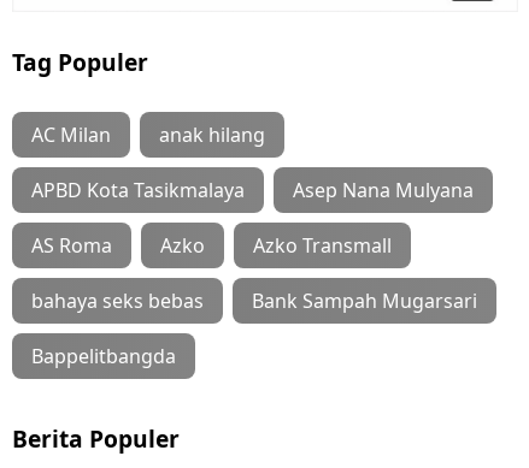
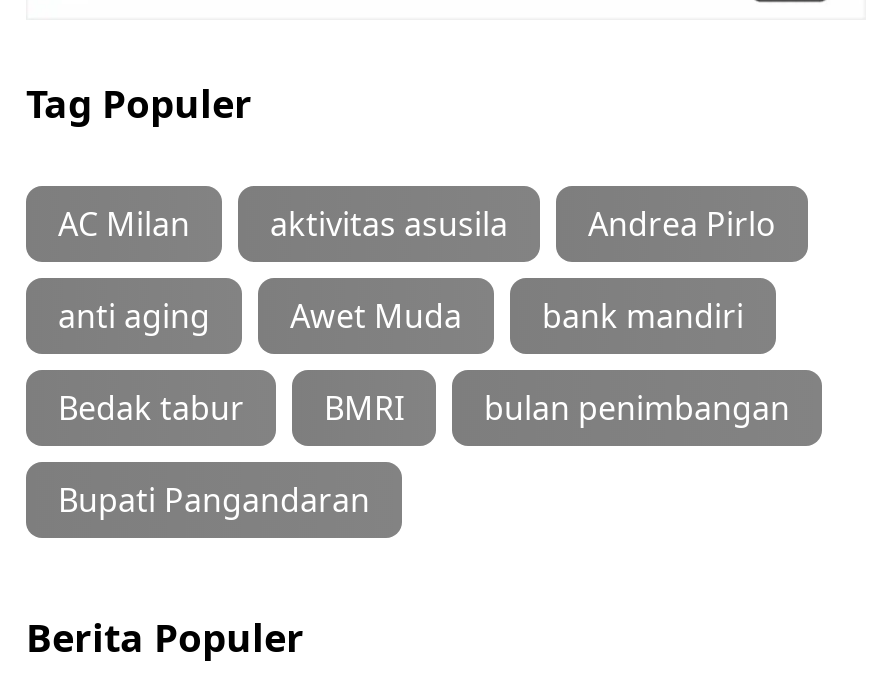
- anak hilang
- APBD Kota Tasikmalaya
- Asep Nana Mulyana
- AS Roma
- Azko
- Azko Transmall
- bahaya seks bebas
- Bank Sampah Mugarsari
- Bappelitbangda
+ aktivitas asusila
+ Andrea Pirlo
+ anti aging
+ Awet Muda
+ bank mandiri
+ Bedak tabur
+ BMRI
+ bulan penimbangan
+ Bupati Pangandaran
